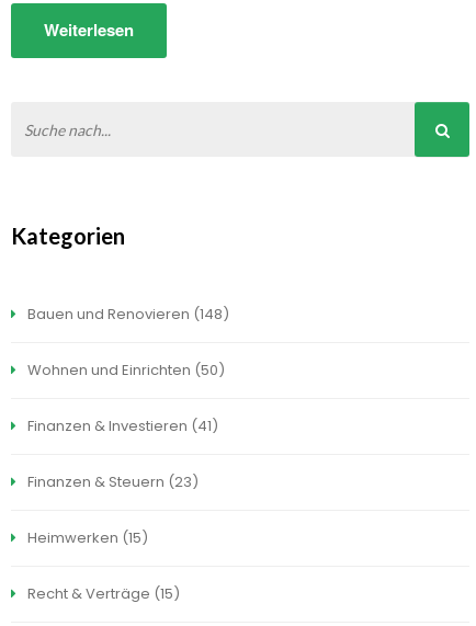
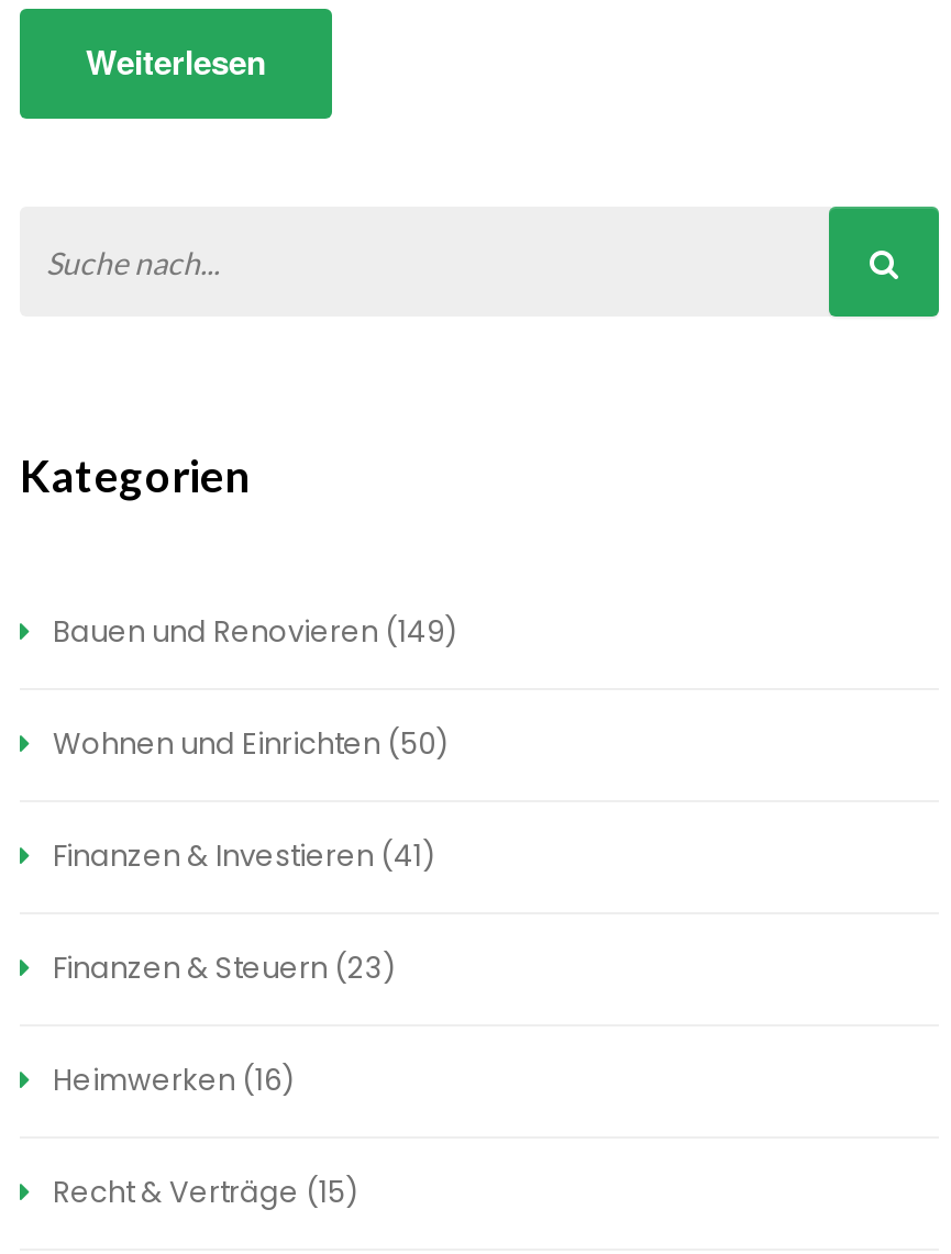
- Bauen und Renovieren (148)
+ Bauen und Renovieren (149)

- Heimwerken (15)
+ Heimwerken (16)
